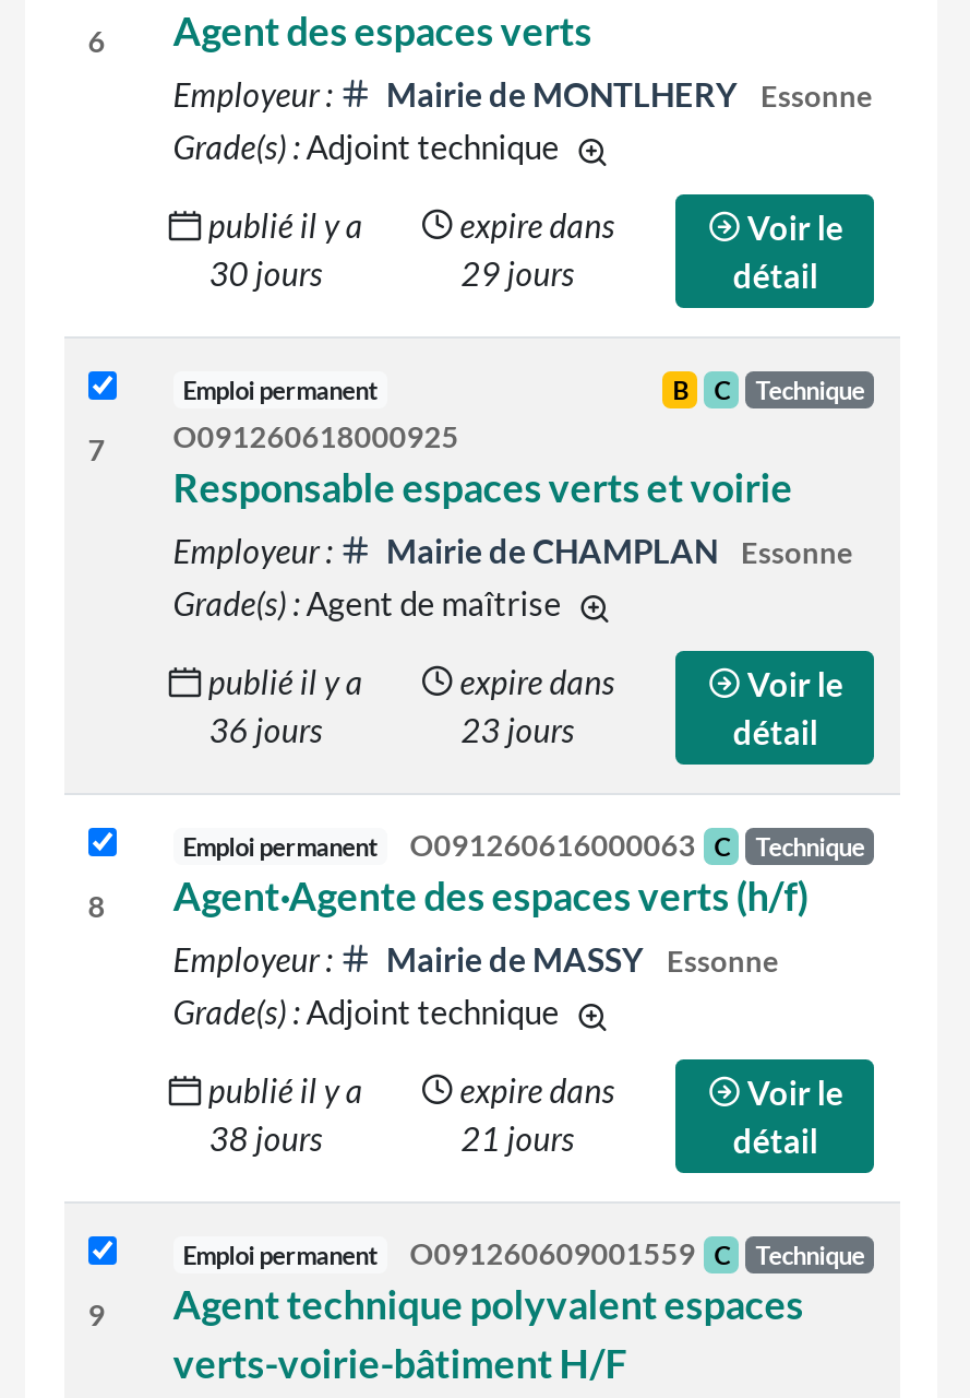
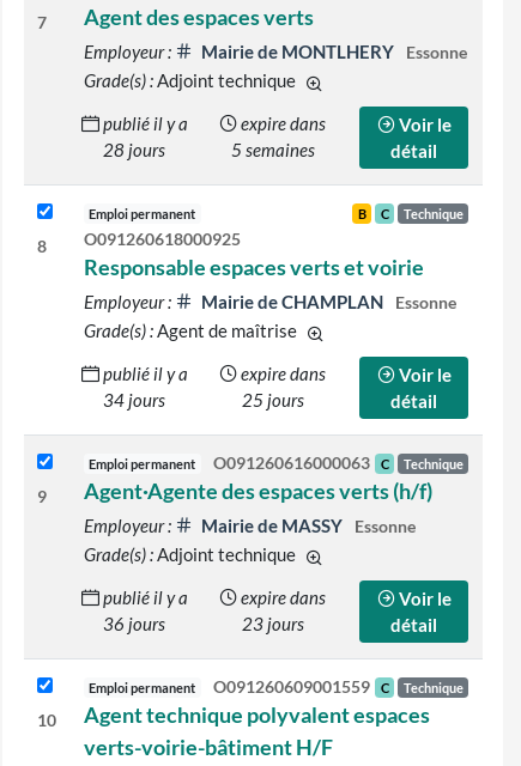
- 6 Agent des espaces verts
+ 7 Agent des espaces verts

- 30 jours
+ 28 jours

- 29 jours
+ 5 semaines

- 7 O091260618000925
+ 8 O091260618000925

- 36 jours
+ 34 jours

- 23 jours
+ 25 jours

- 8 Agent·Agente des espaces verts (h/f)
+ 9 Agent·Agente des espaces verts (h/f)

- 38 jours
+ 36 jours

- 21 jours
+ 23 jours

- 9 Agent technique polyvalent espaces
+ 10 Agent technique polyvalent espaces
